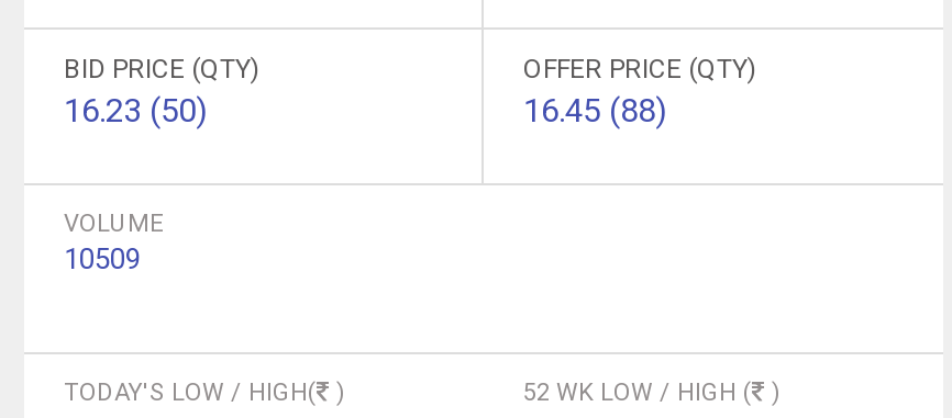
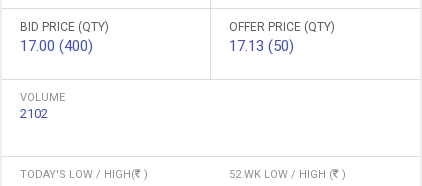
- 16.23 (50)
+ 17.00 (400)

- 16.45 (88)
+ 17.13 (50)

- 10509
+ 2102
